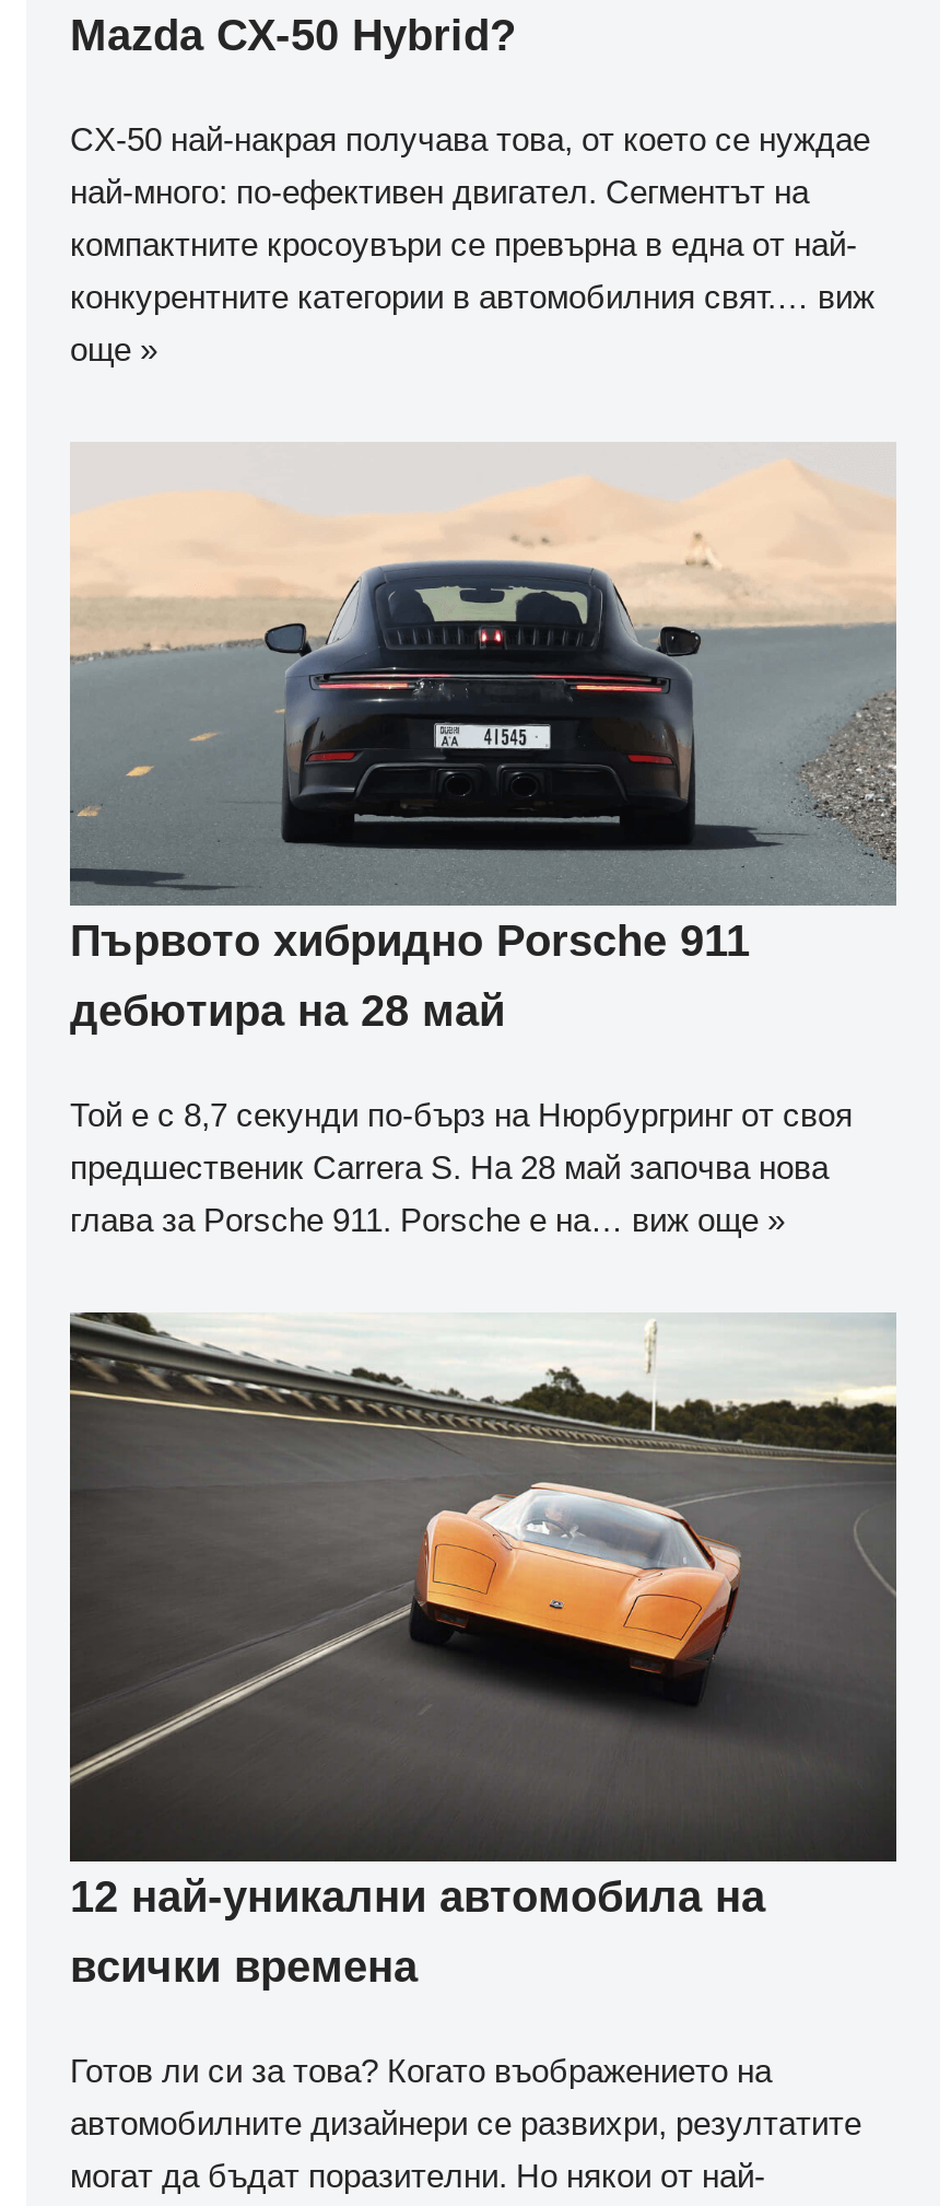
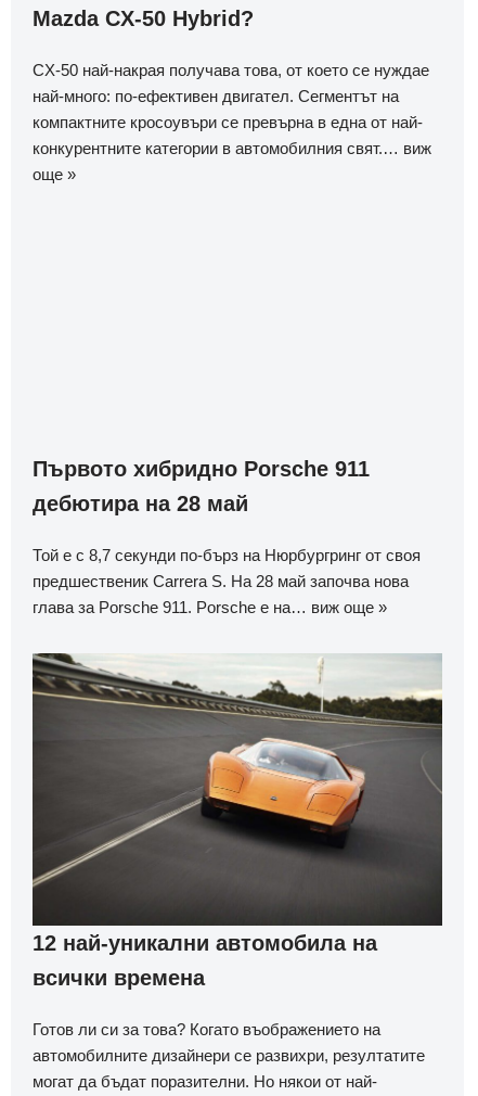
- [image]
